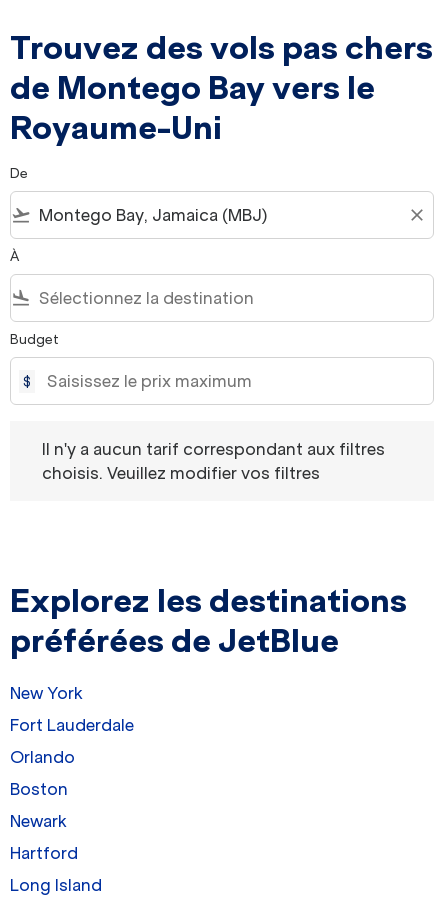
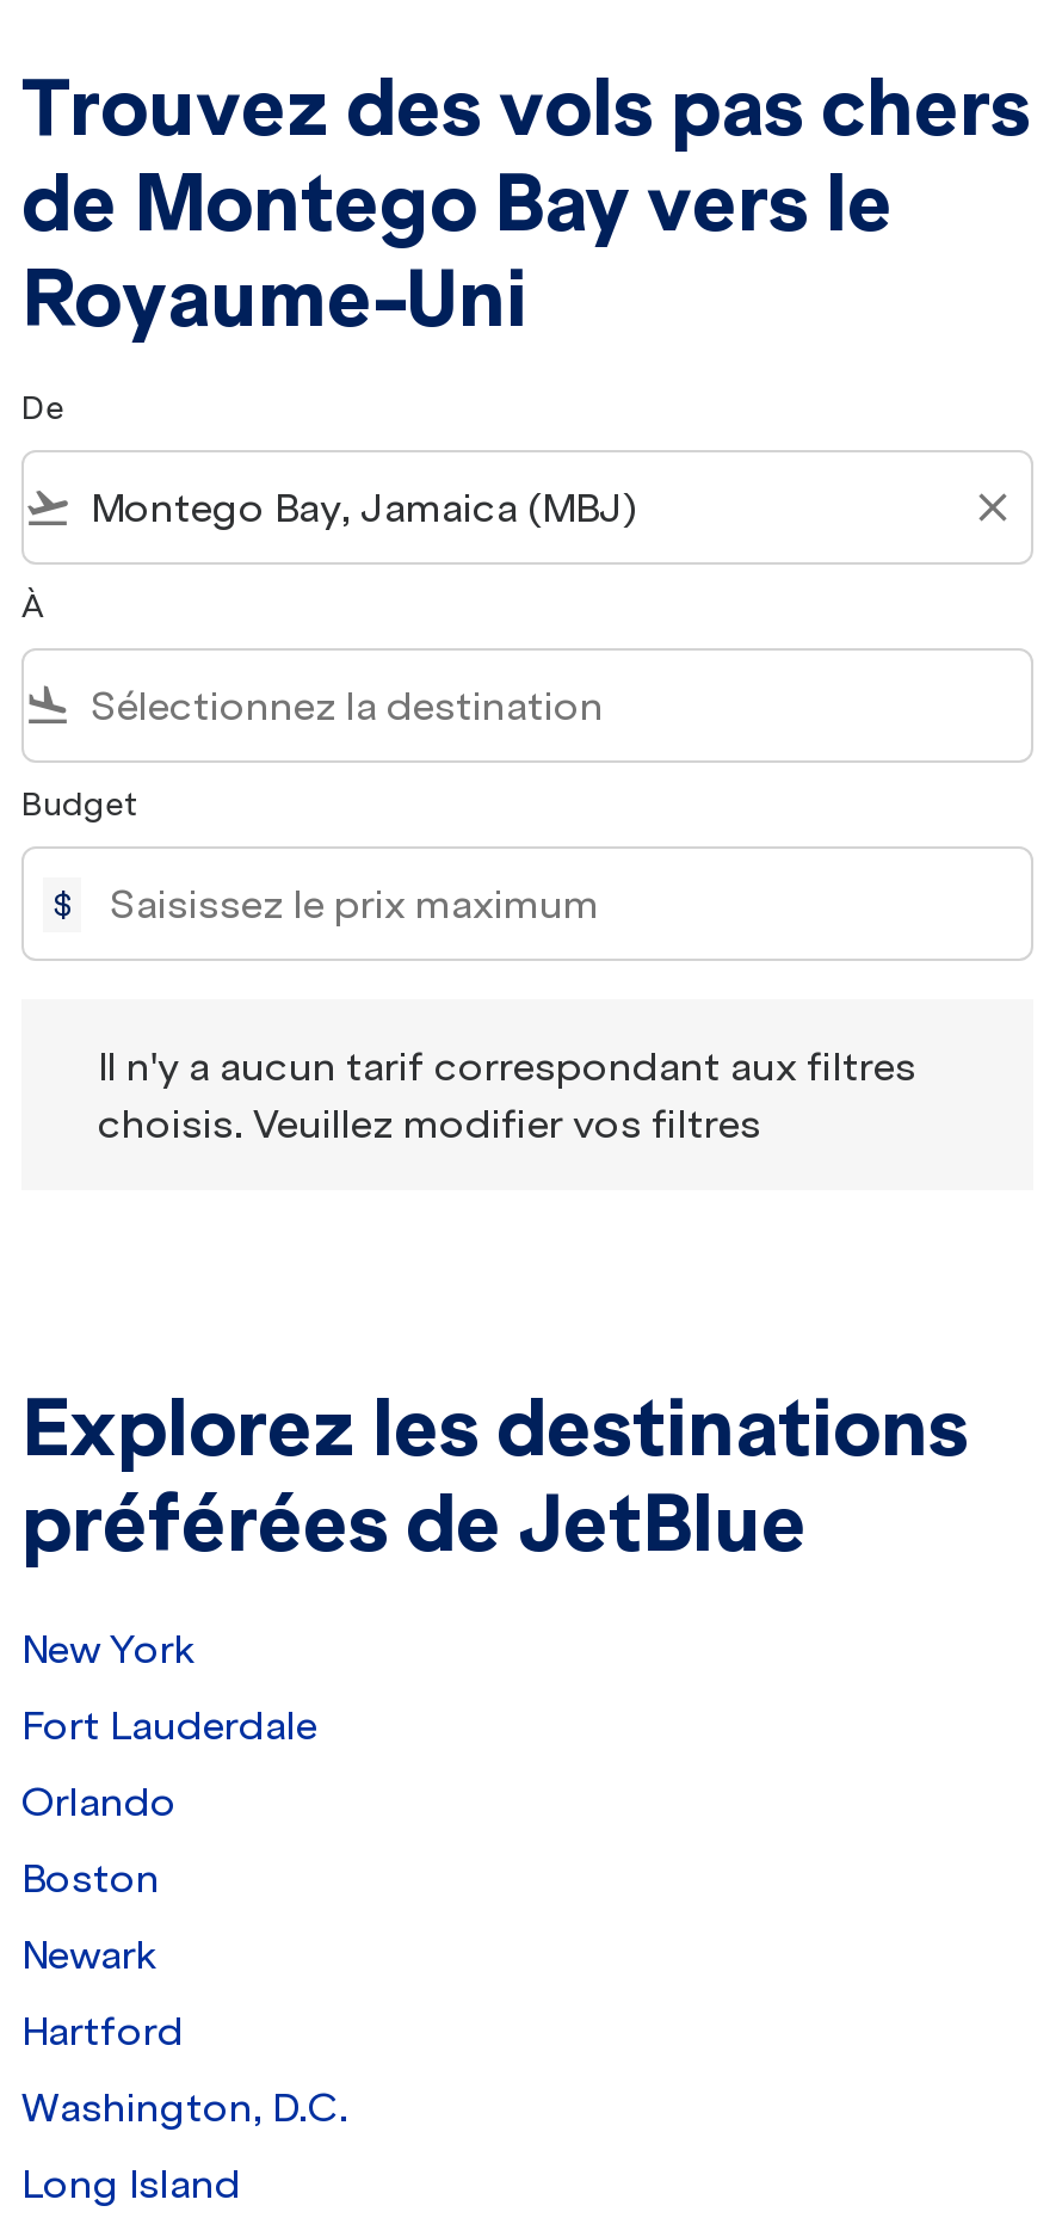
+ Washington, D.C.
